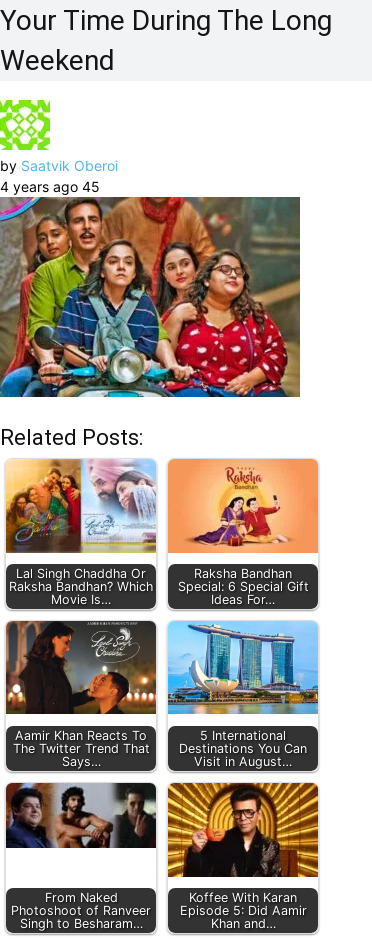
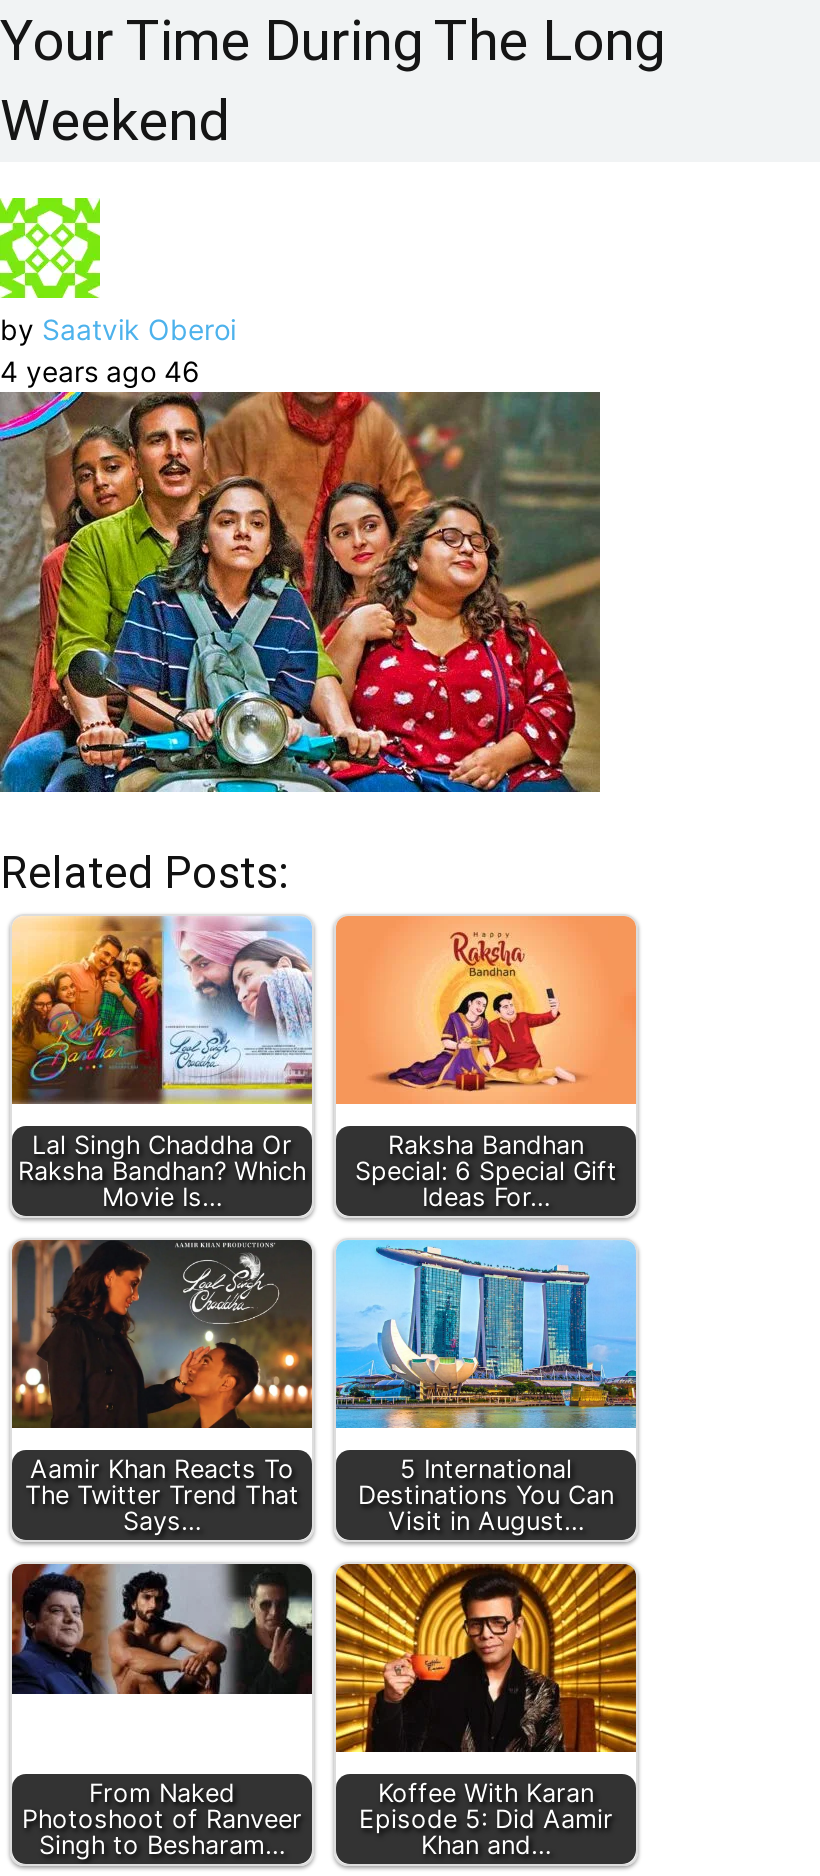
- 4 years ago 45
+ 4 years ago 46
